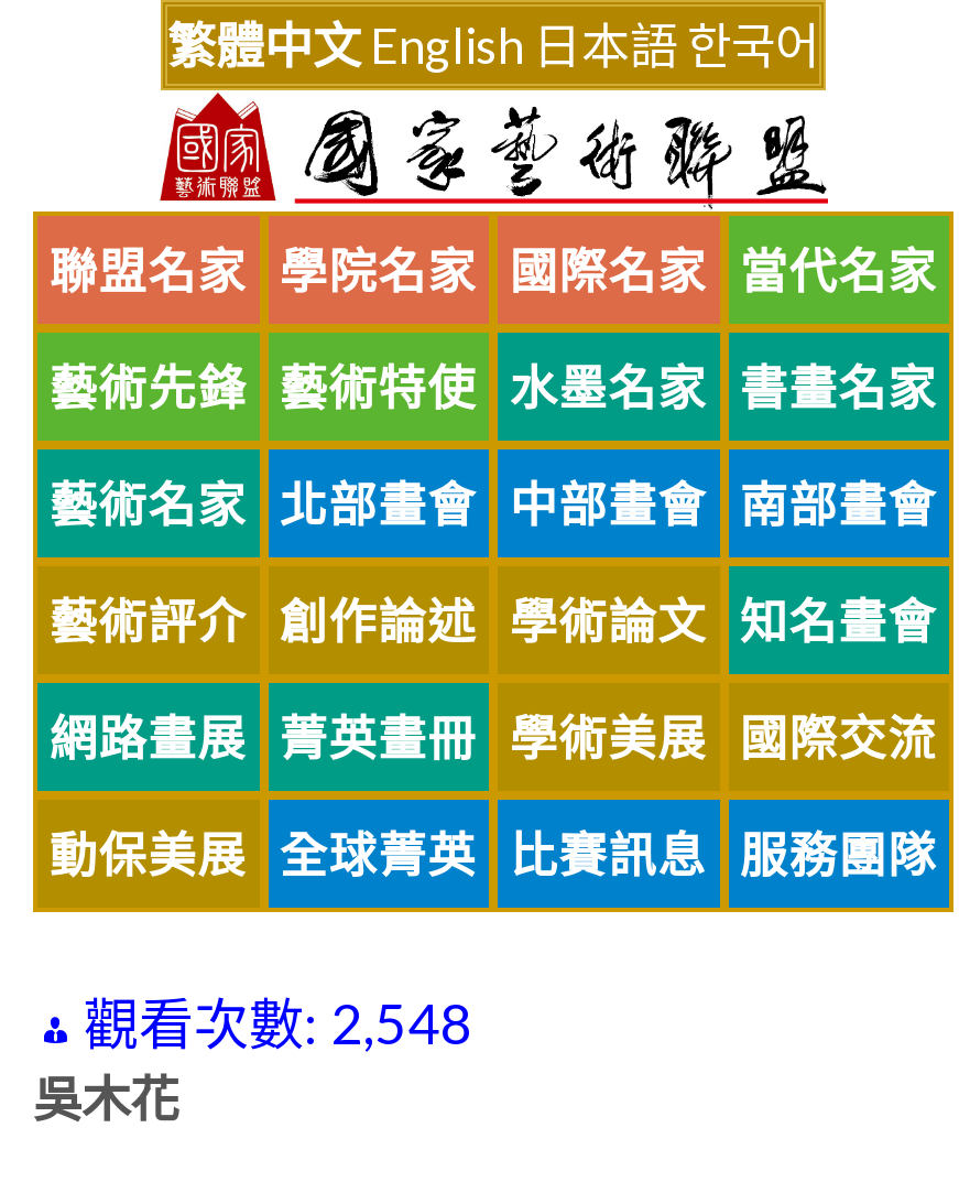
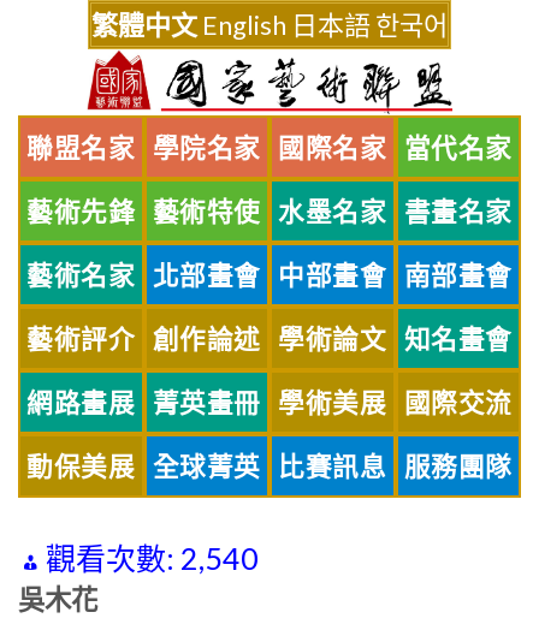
- 觀看次數: 2,548
+ 觀看次數: 2,540
